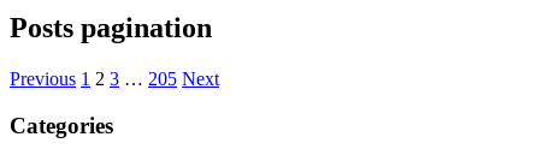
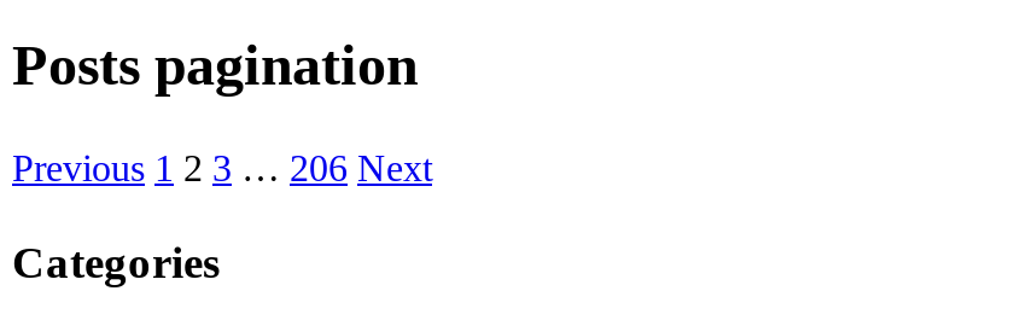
- Previous 1 2 3 … 205 Next
+ Previous 1 2 3 … 206 Next
